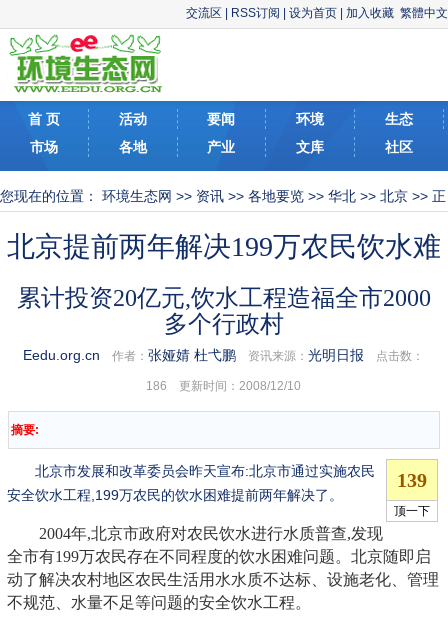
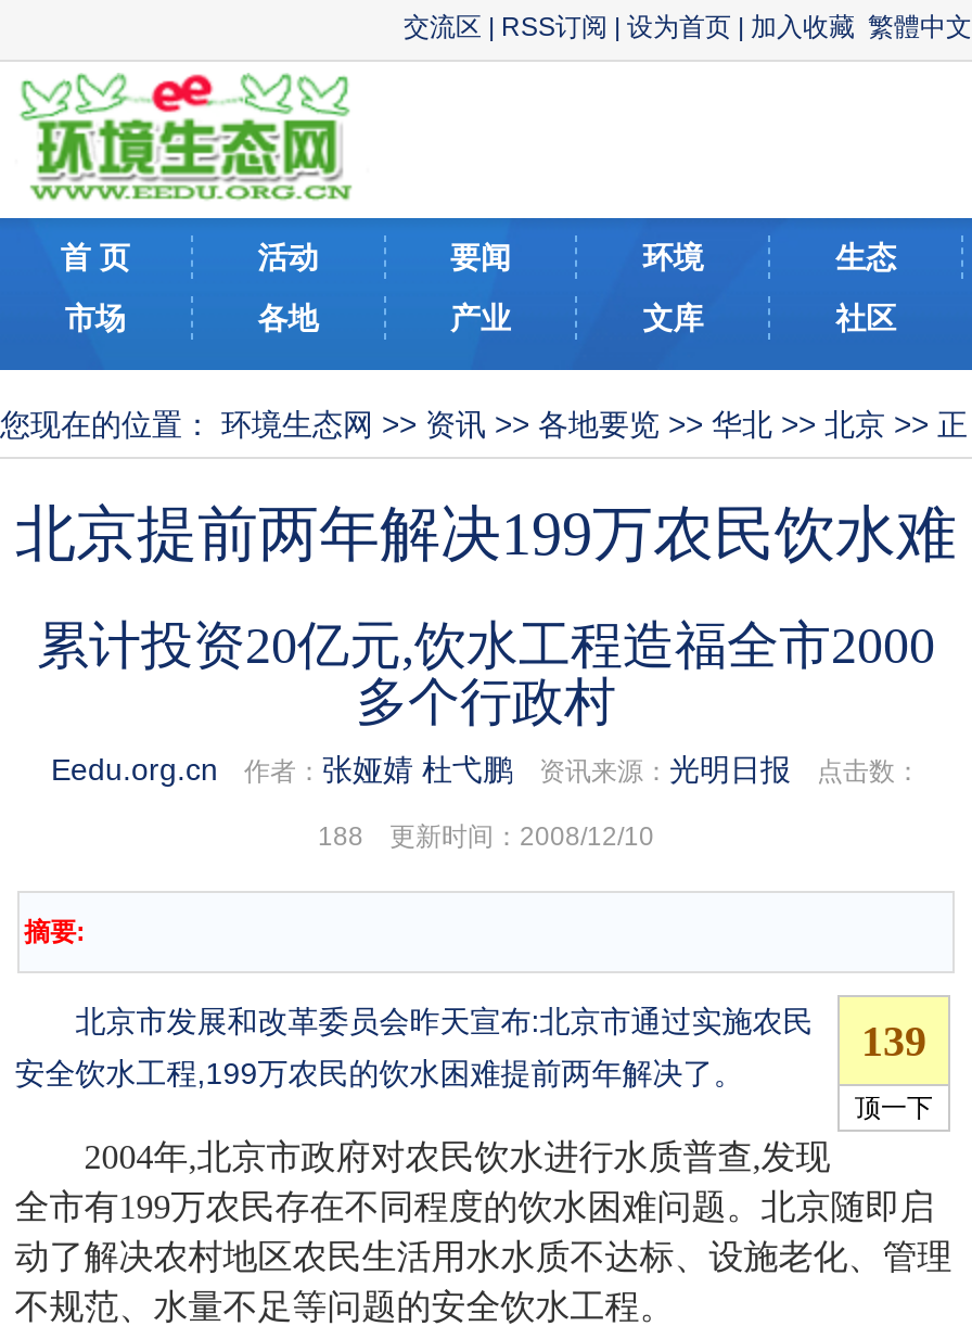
- 186 更新时间：2008/12/10
+ 188 更新时间：2008/12/10
